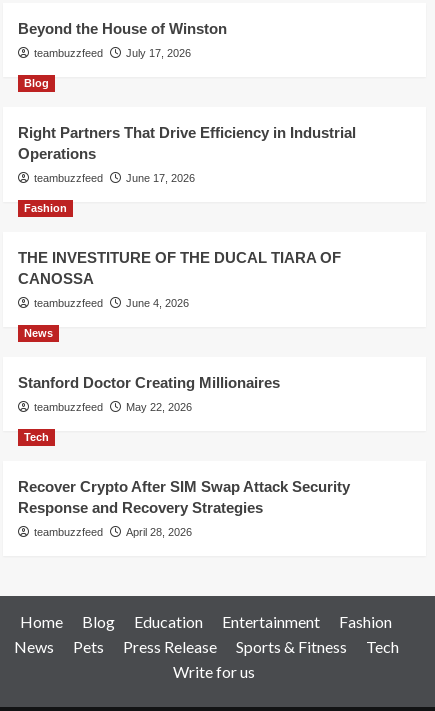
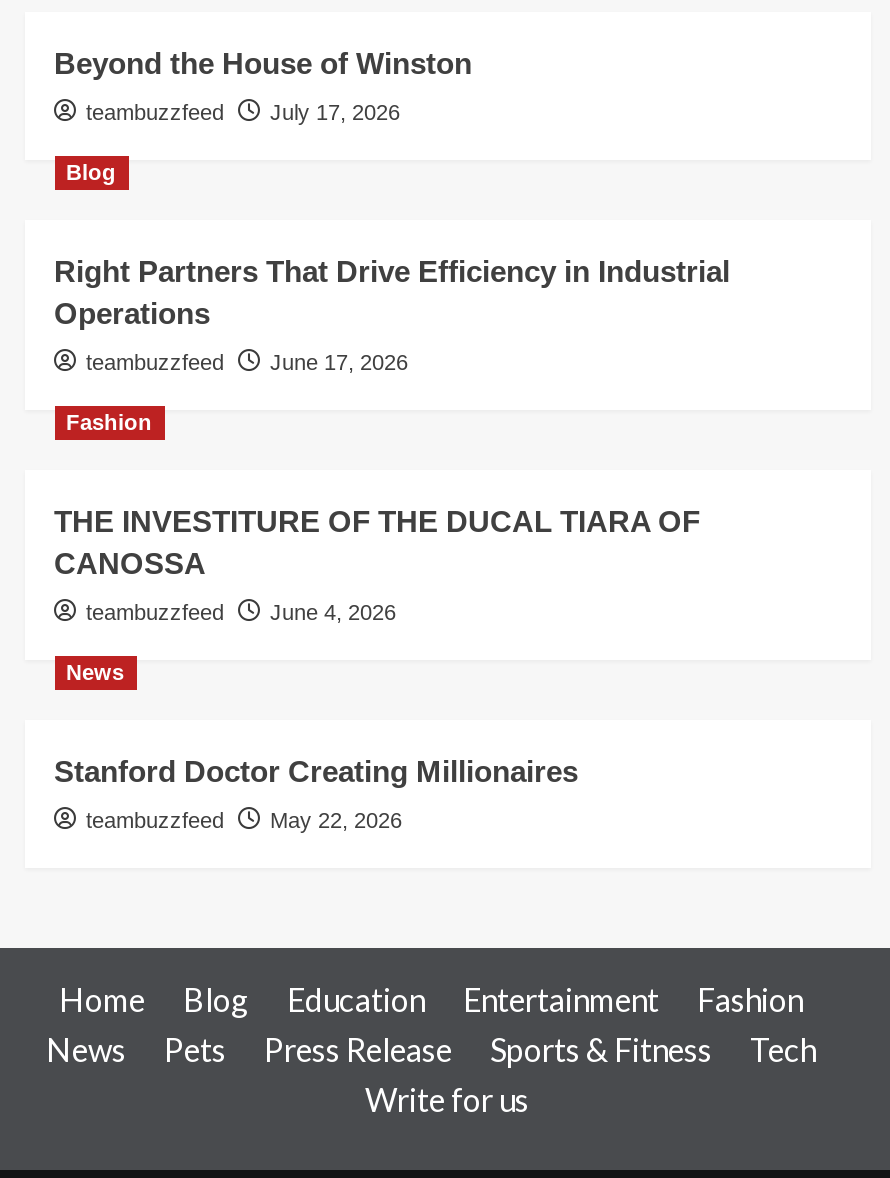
- Tech
- Recover Crypto After SIM Swap Attack Security
- Response and Recovery Strategies
- teambuzzfeed
- April 28, 2026
